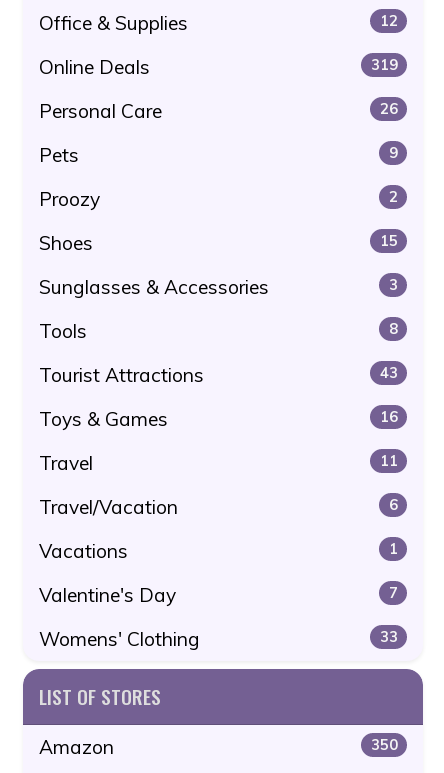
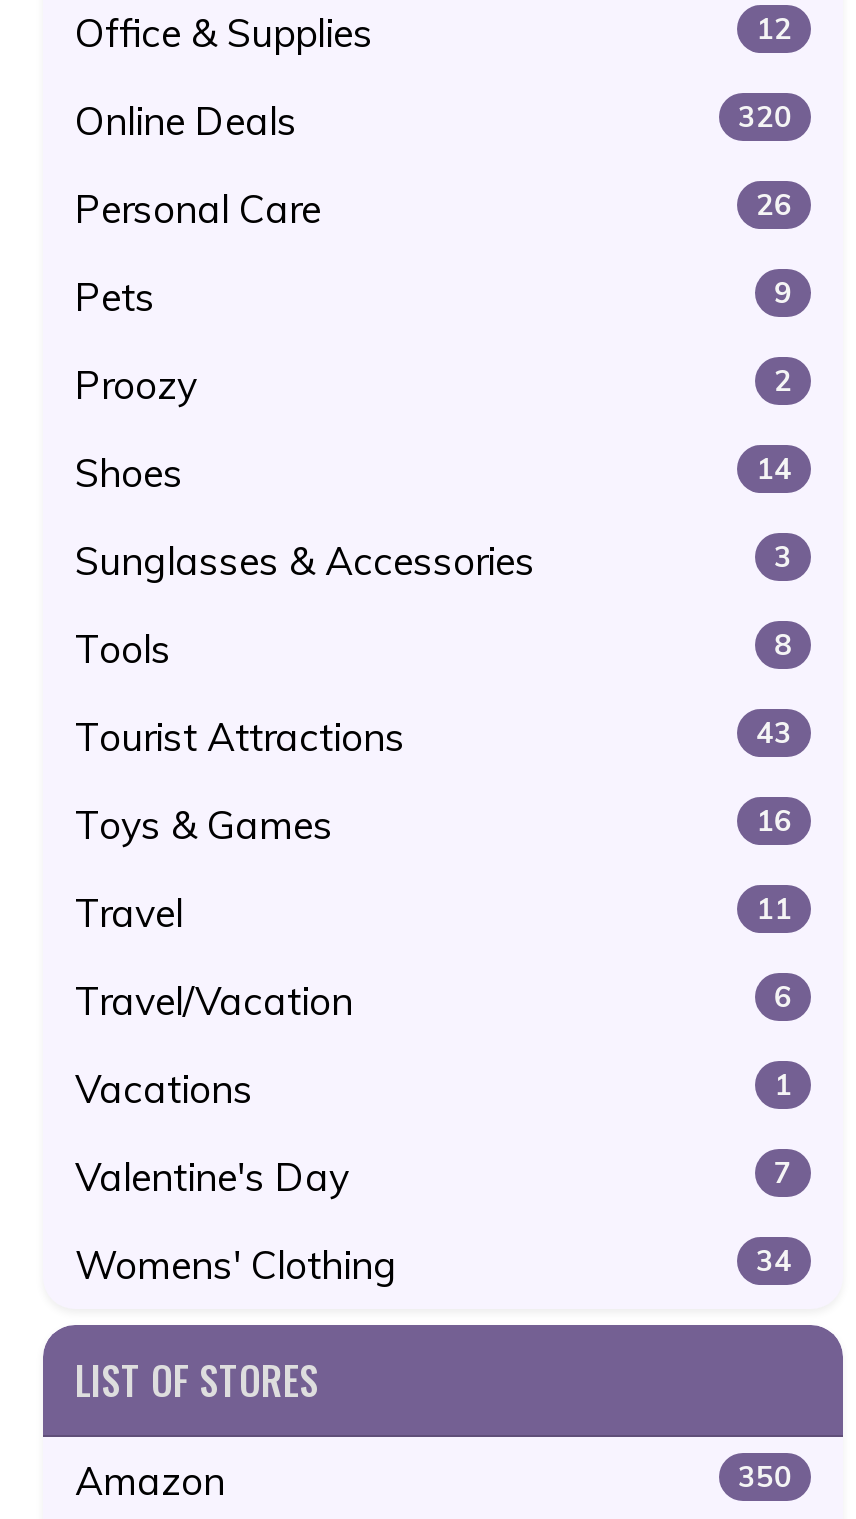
- 319
+ 320

- 15
+ 14

- 33
+ 34
